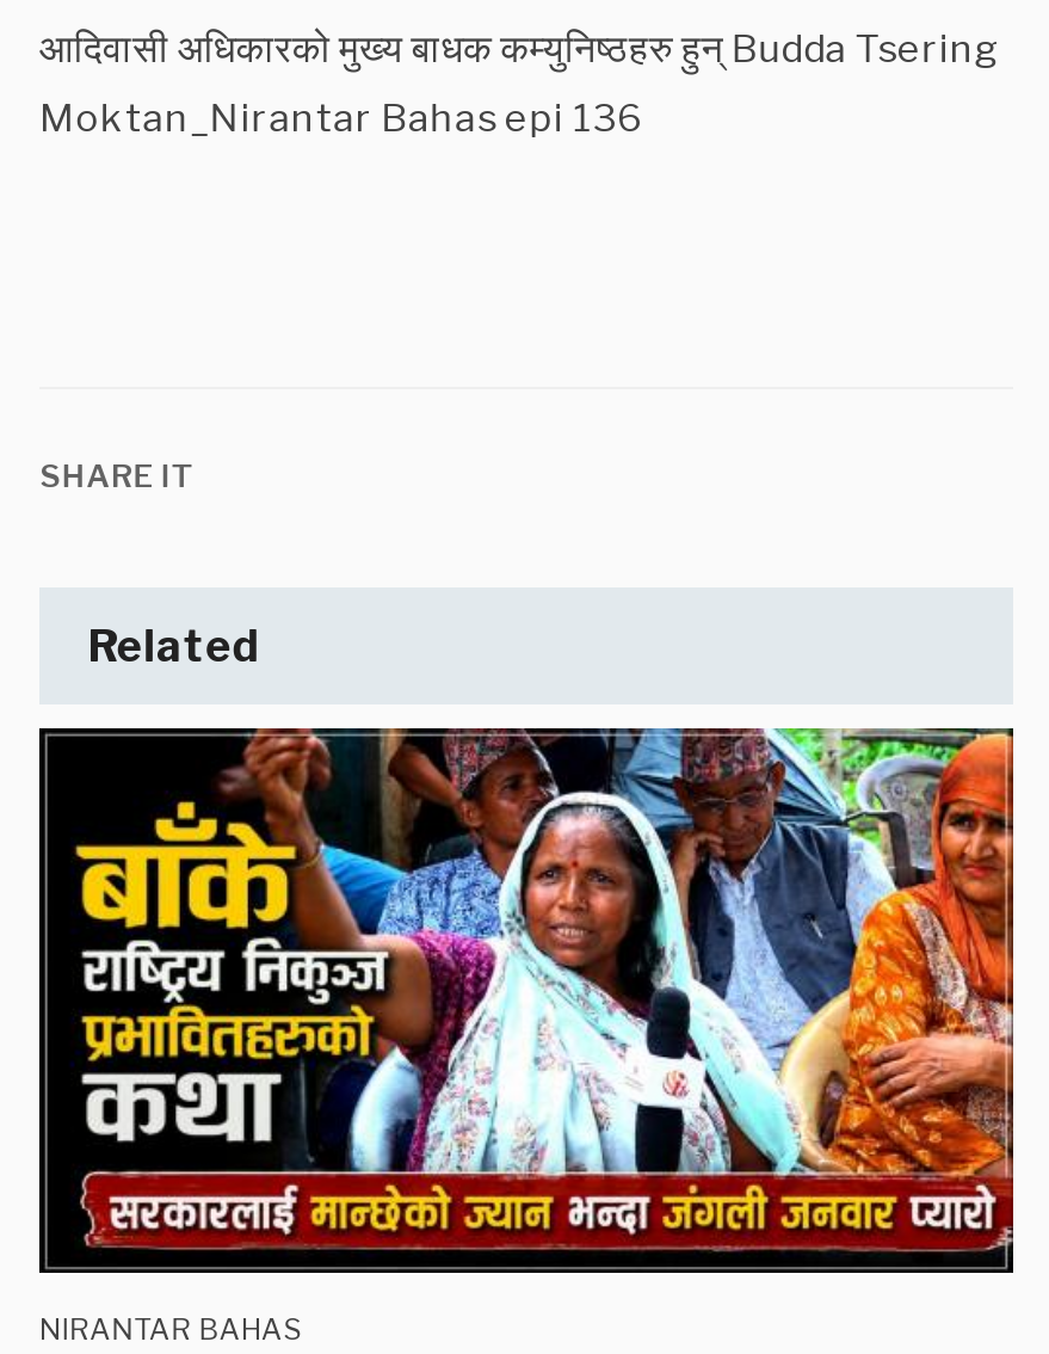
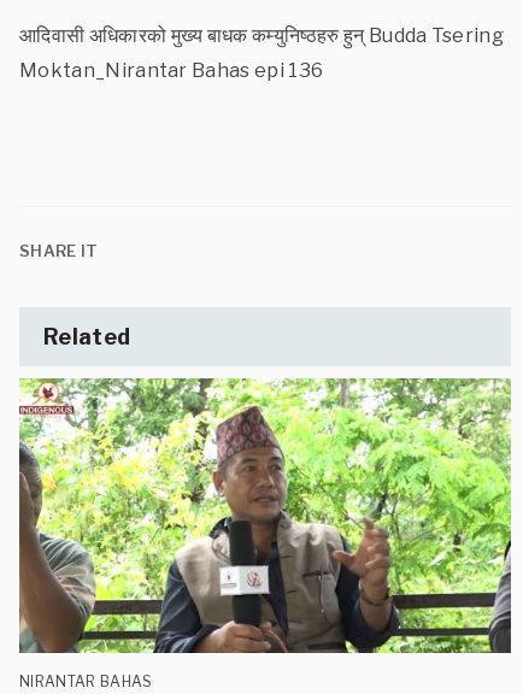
- [image]
+ [image]
